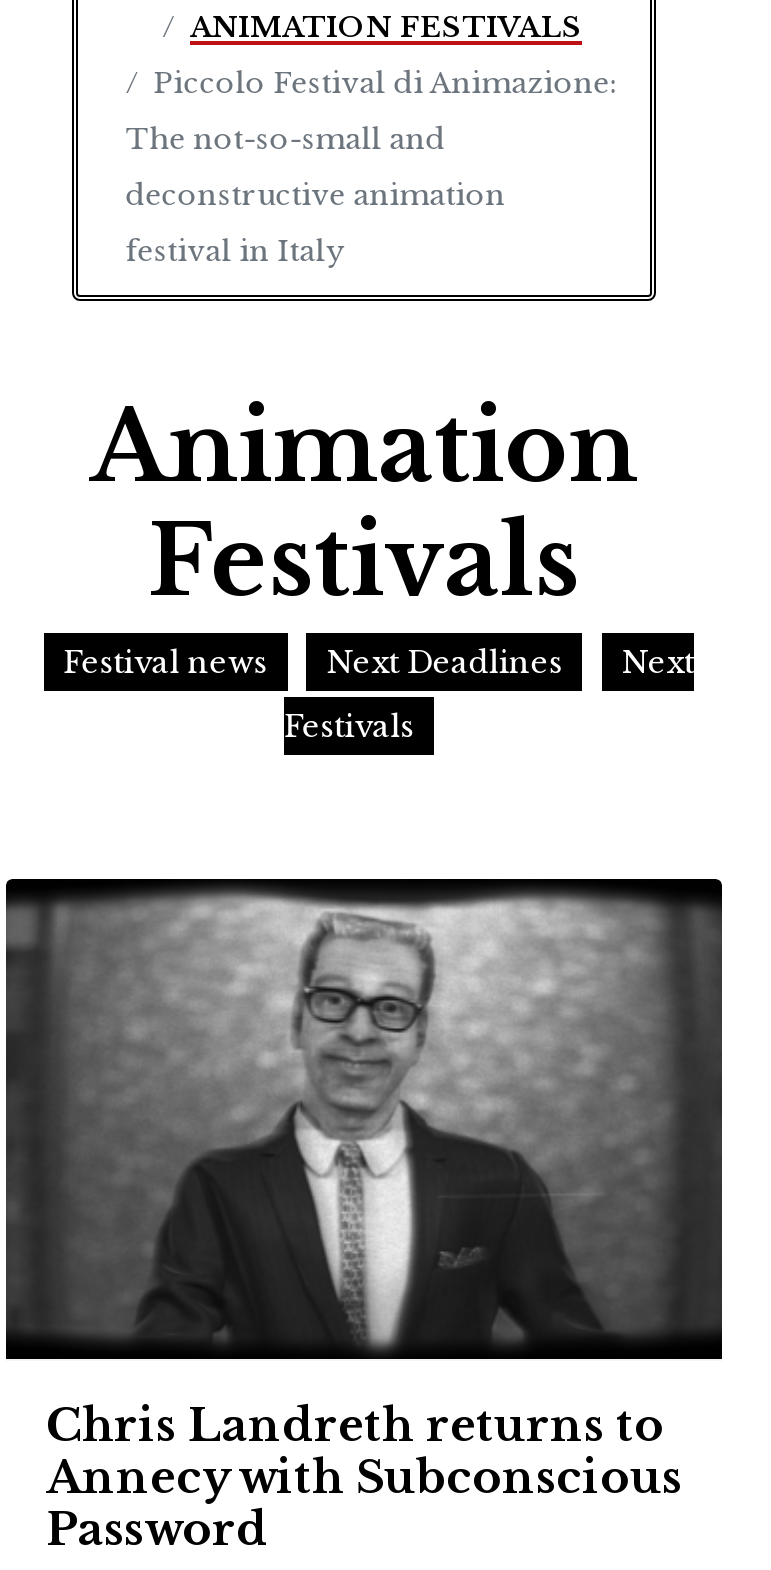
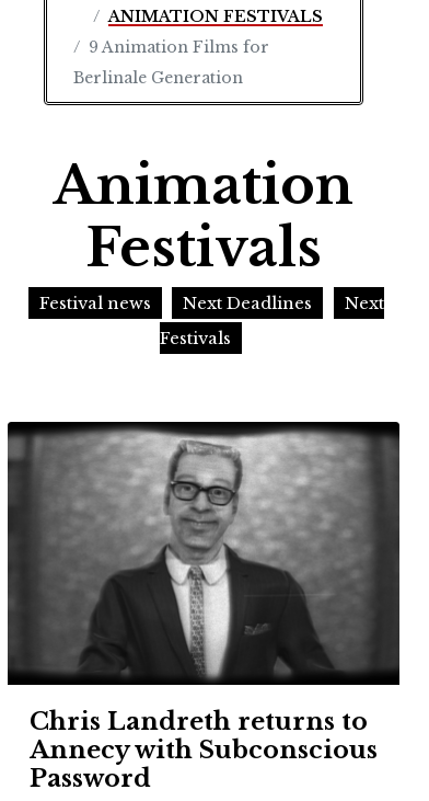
- Piccolo Festival di Animazione:
- The not-so-small and
- deconstructive animation
- festival in Italy
+ 9 Animation Films for
+ Berlinale Generation
